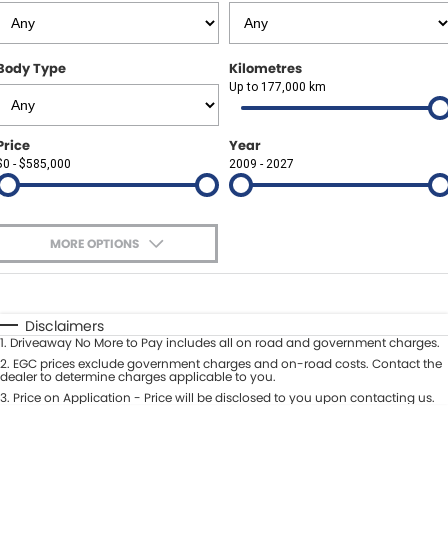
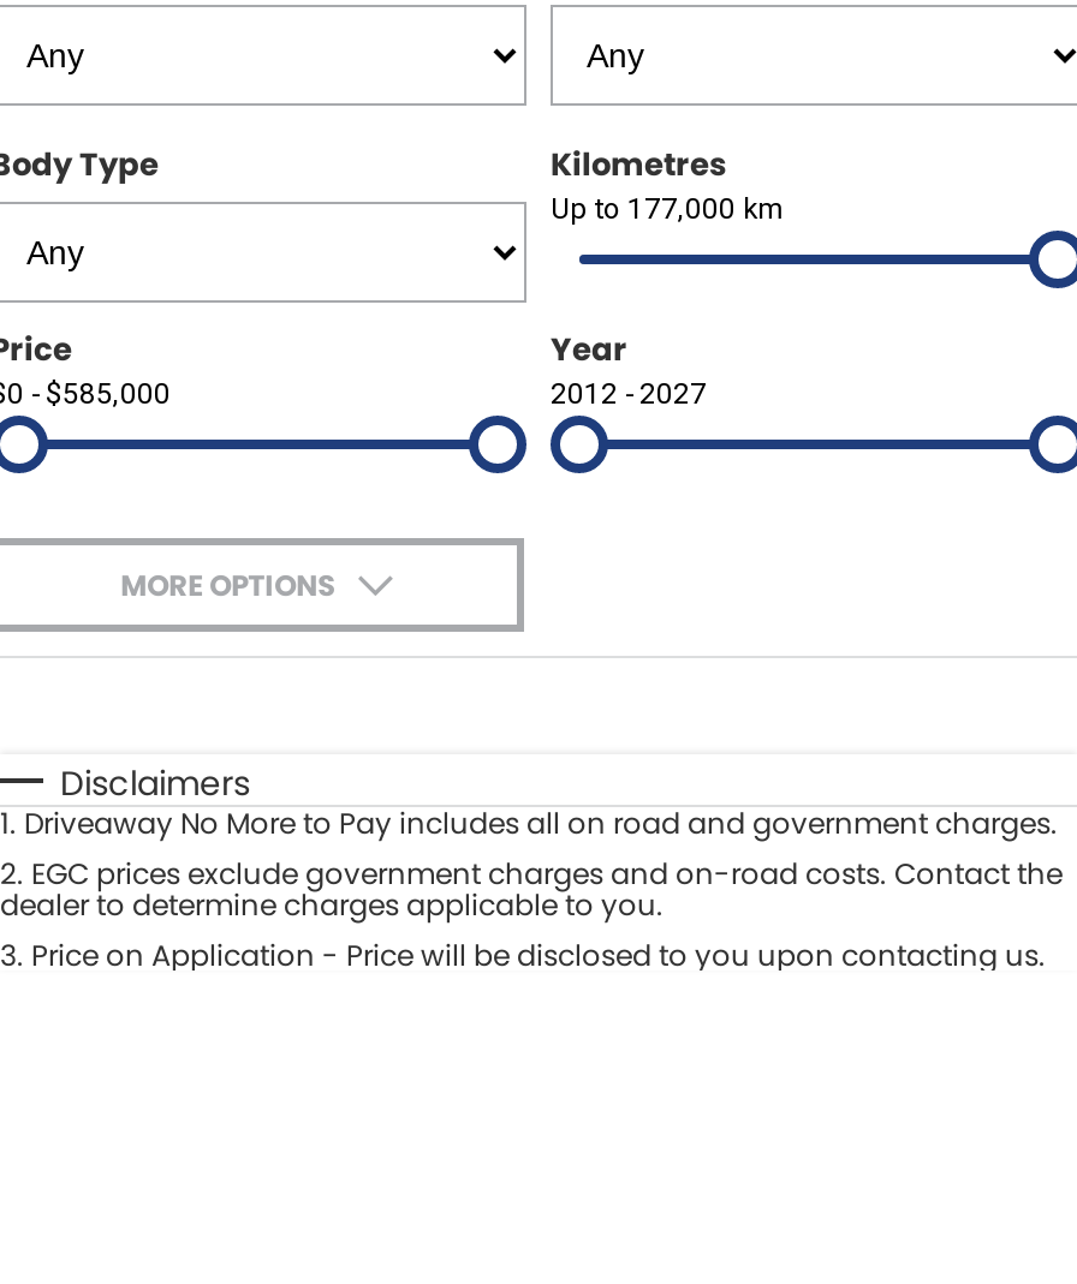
- 2009 - 2027
+ 2012 - 2027
